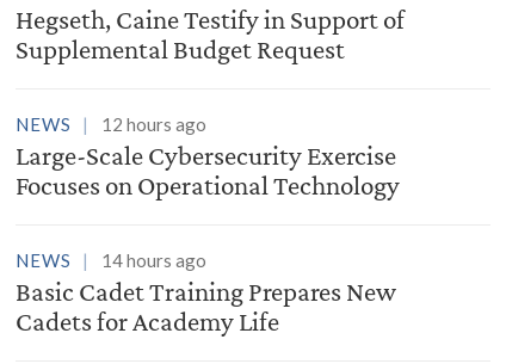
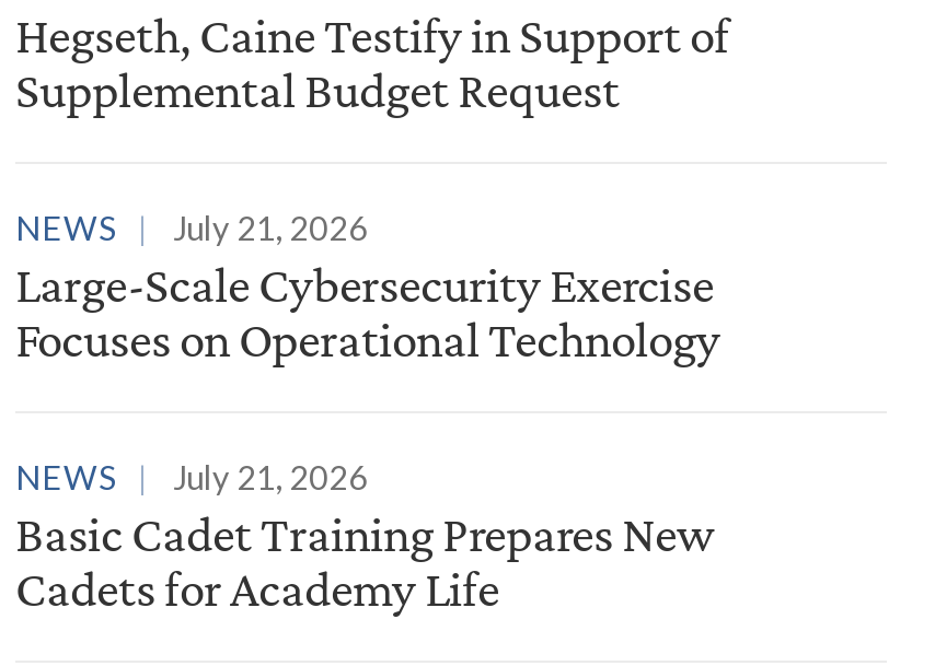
- NEWS 12 hours ago
+ NEWS July 21, 2026

- NEWS 14 hours ago
+ NEWS July 21, 2026
